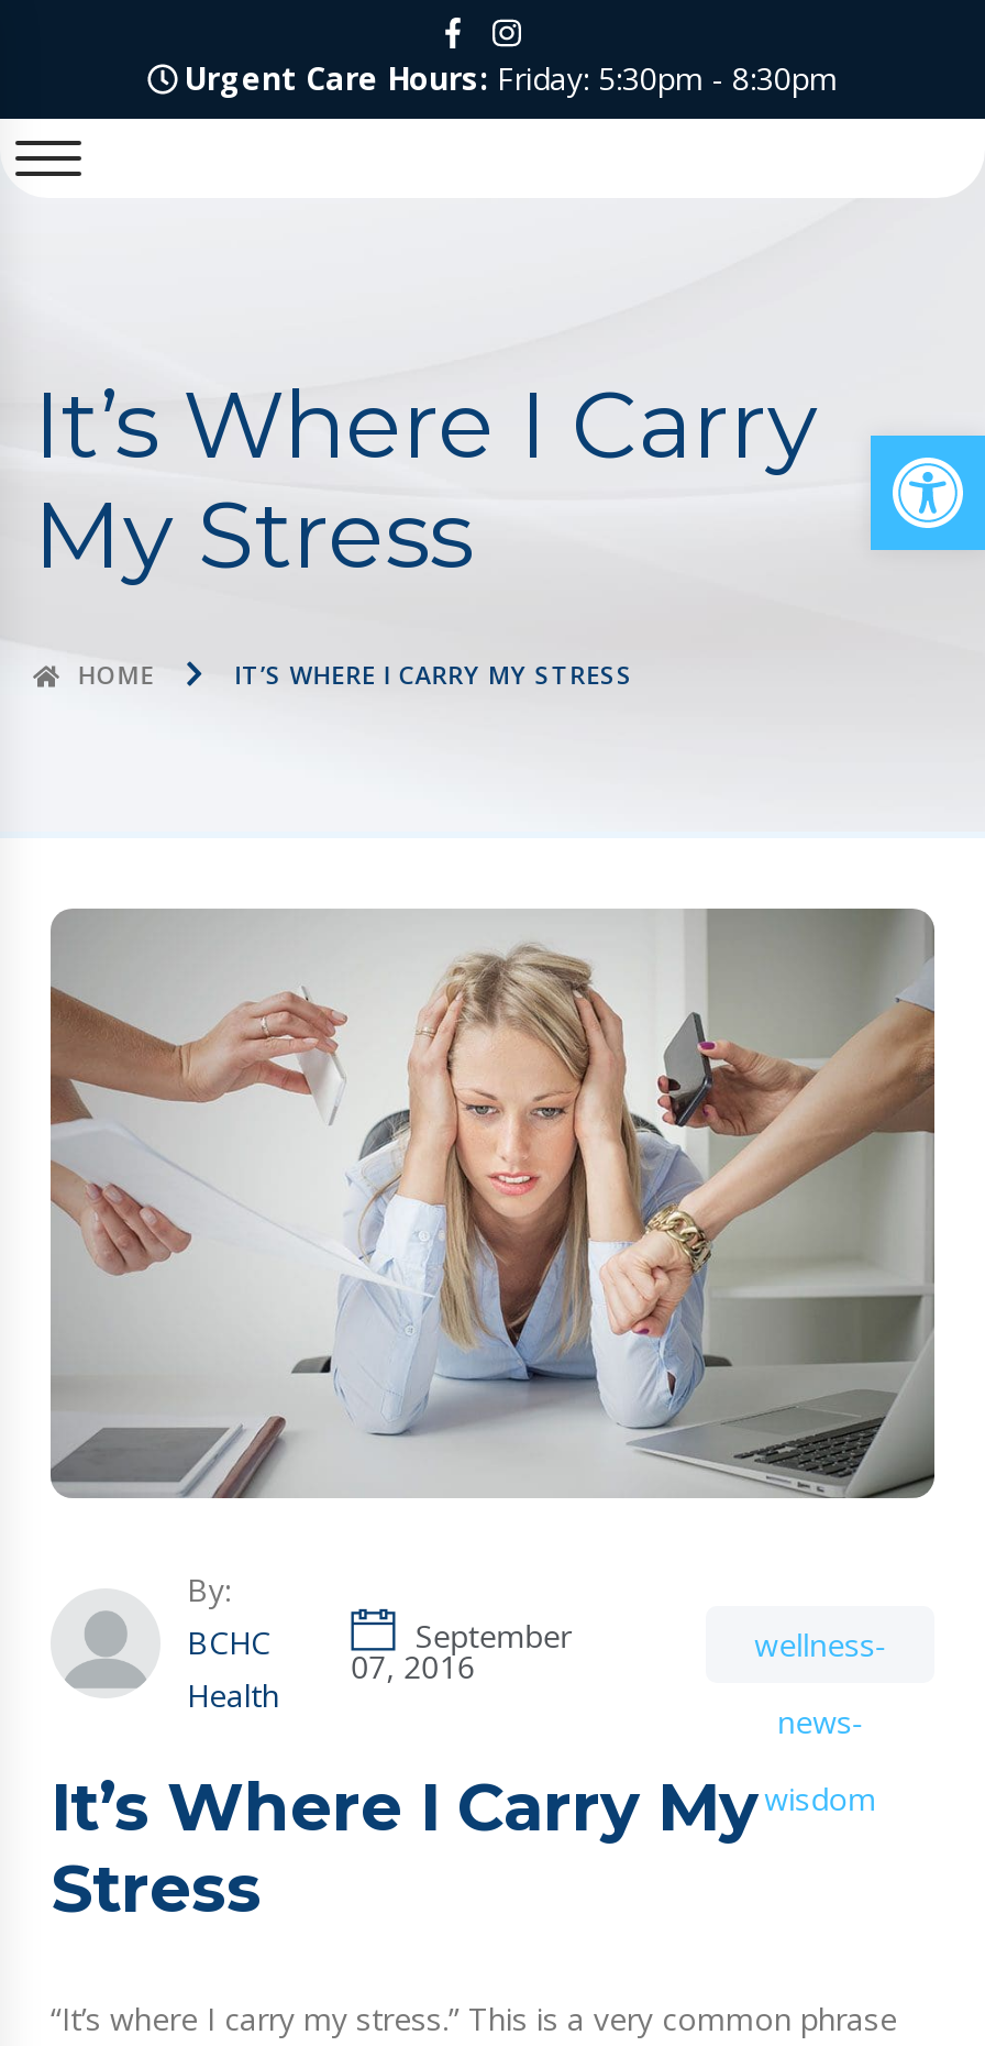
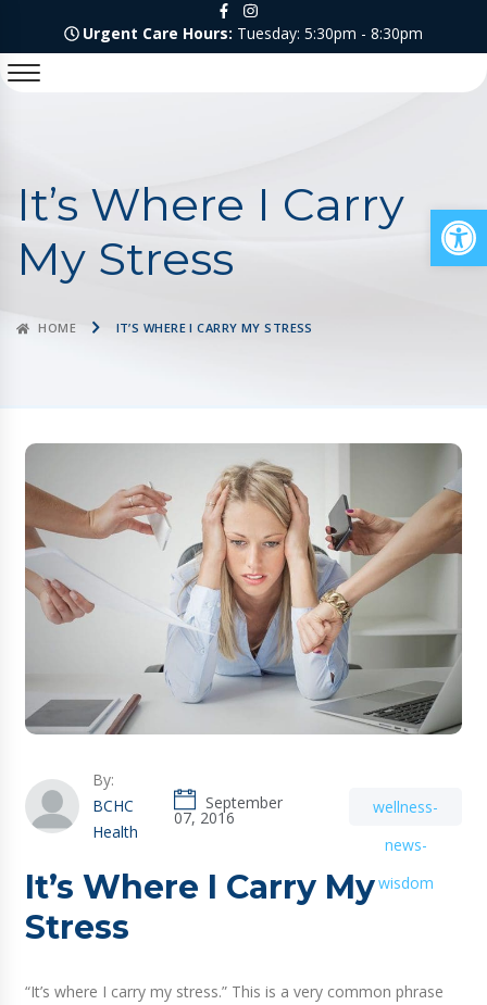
- Urgent Care Hours: Friday: 5:30pm - 8:30pm
+ Urgent Care Hours: Tuesday: 5:30pm - 8:30pm
